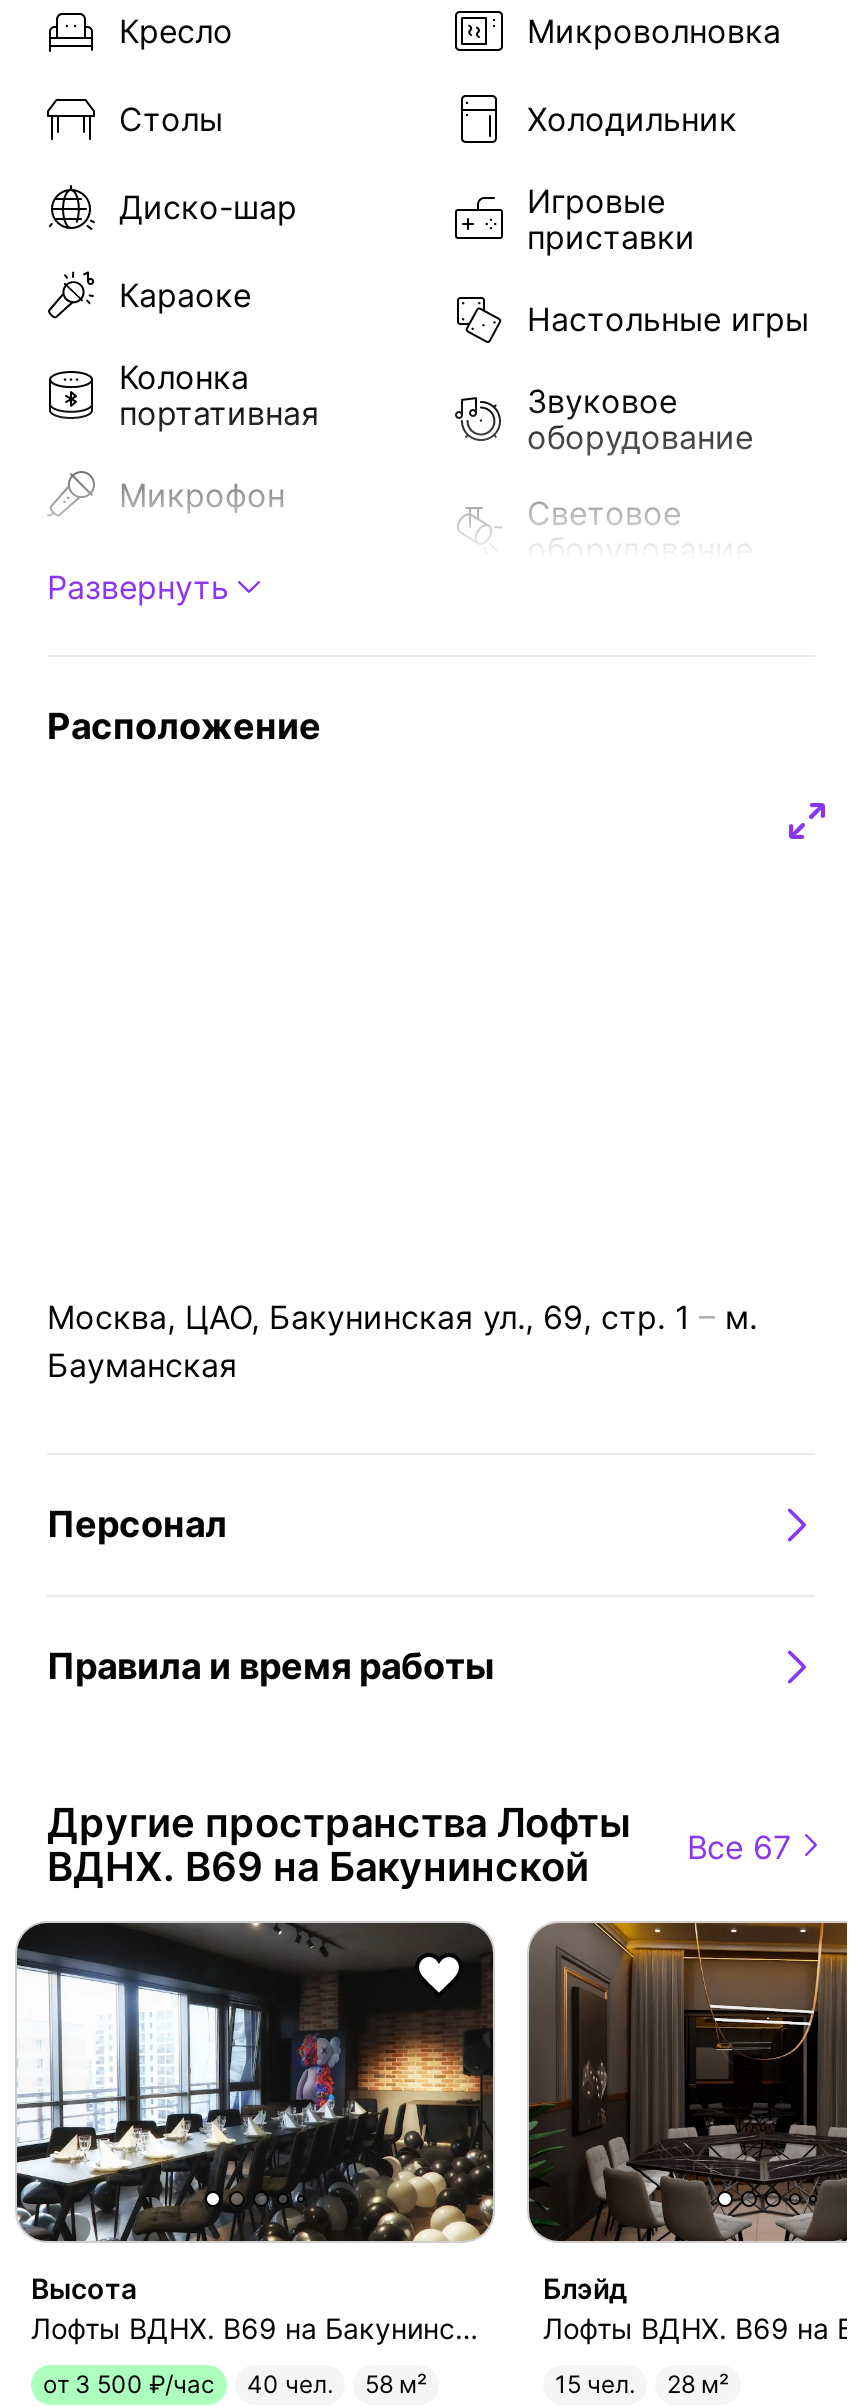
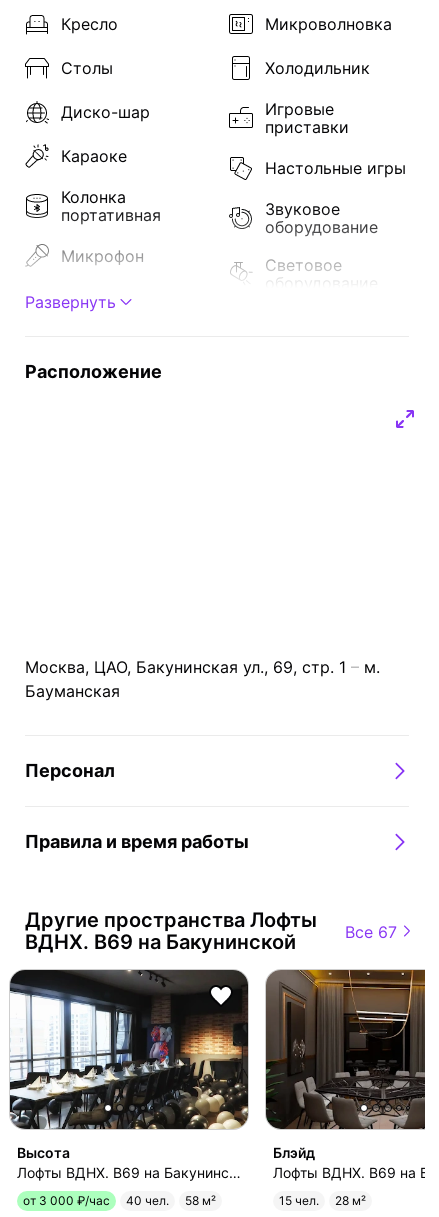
- от 3 500 ₽/час 40 чел. 58 м²
+ от 3 000 ₽/час 40 чел. 58 м²
